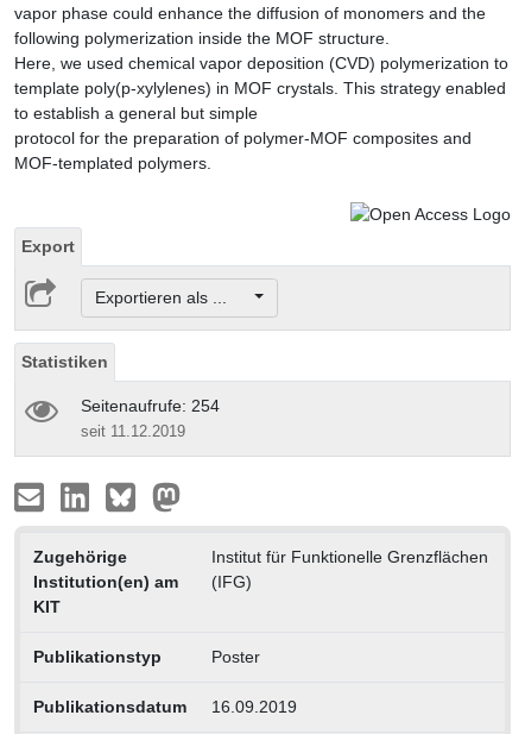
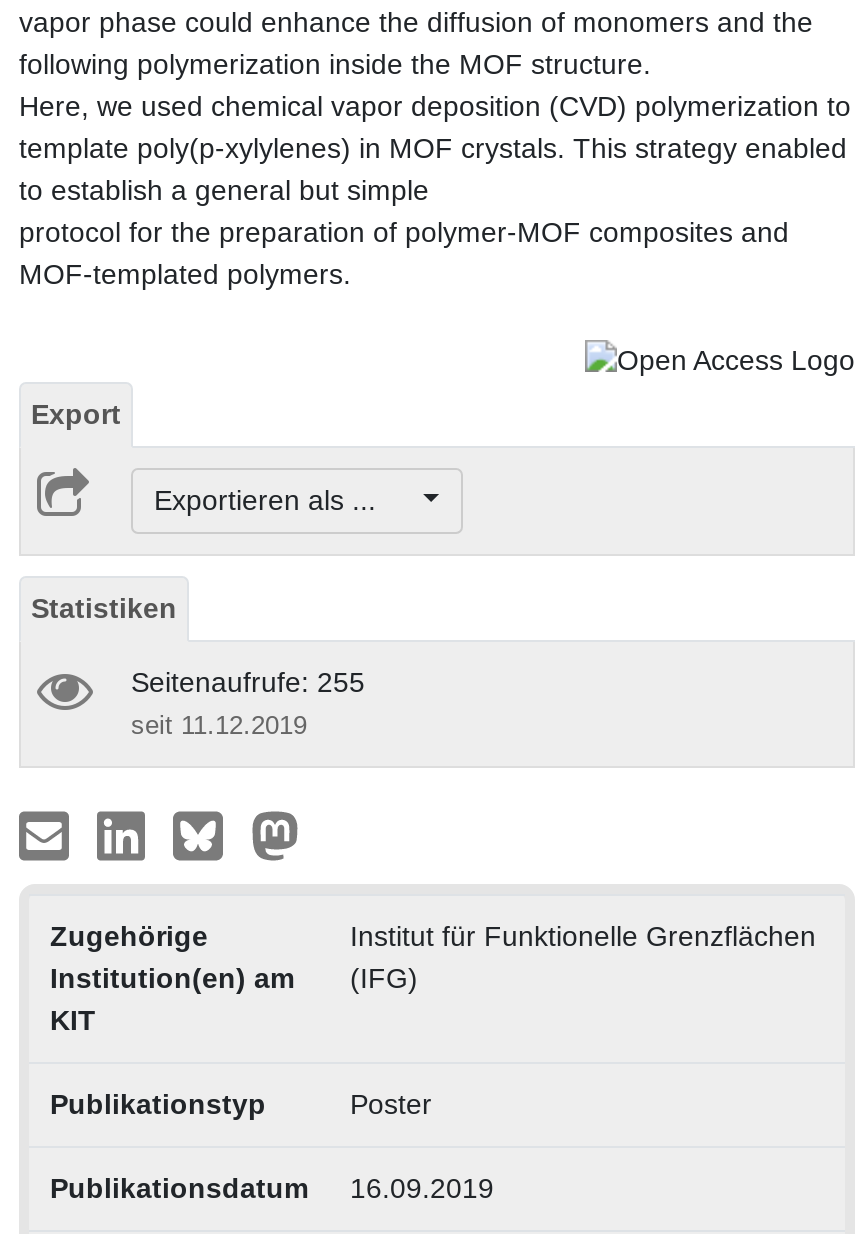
- Seitenaufrufe: 254
+ Seitenaufrufe: 255
